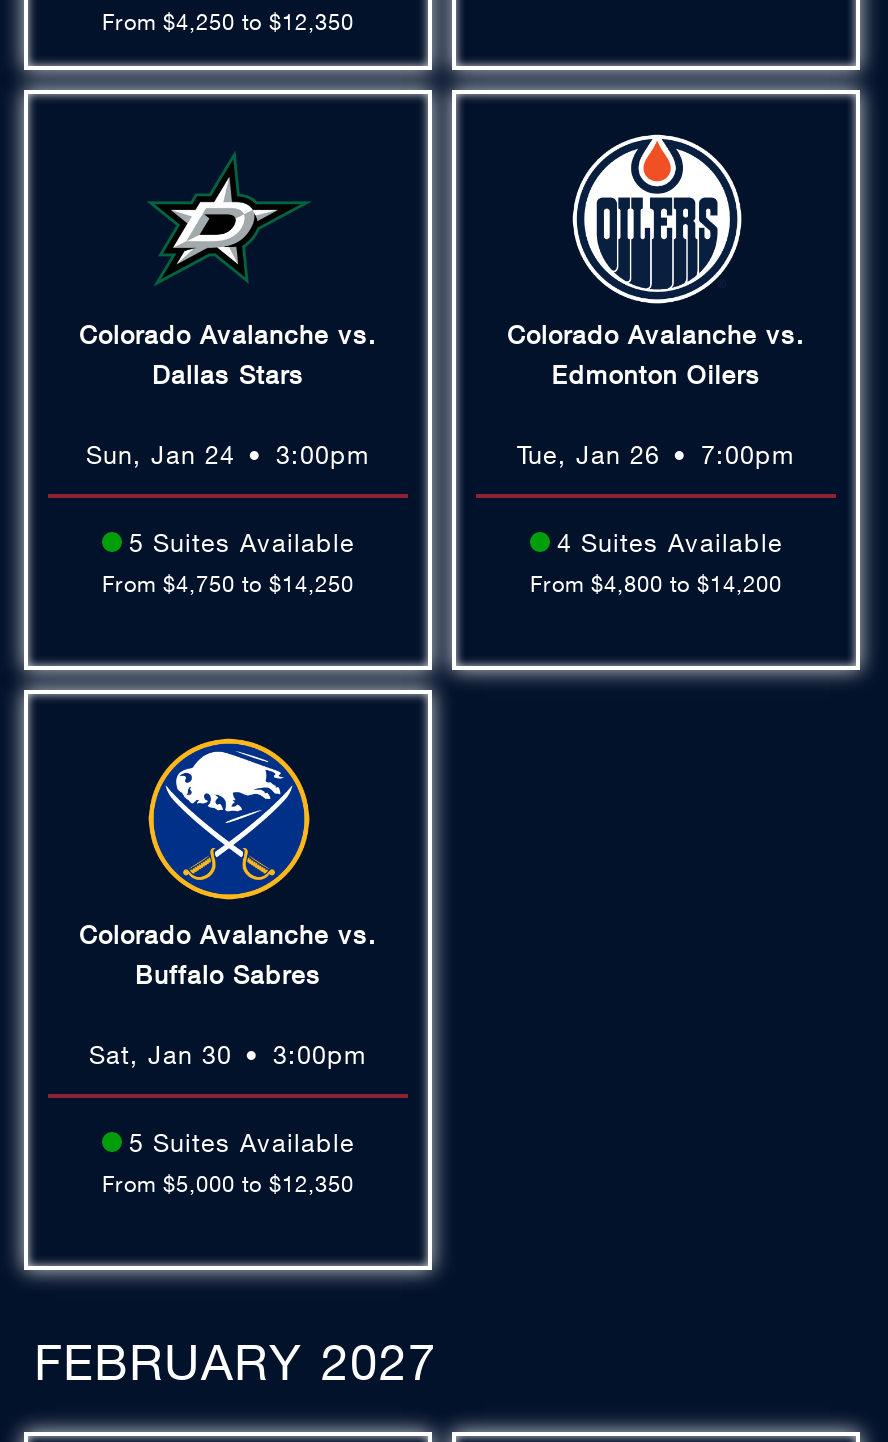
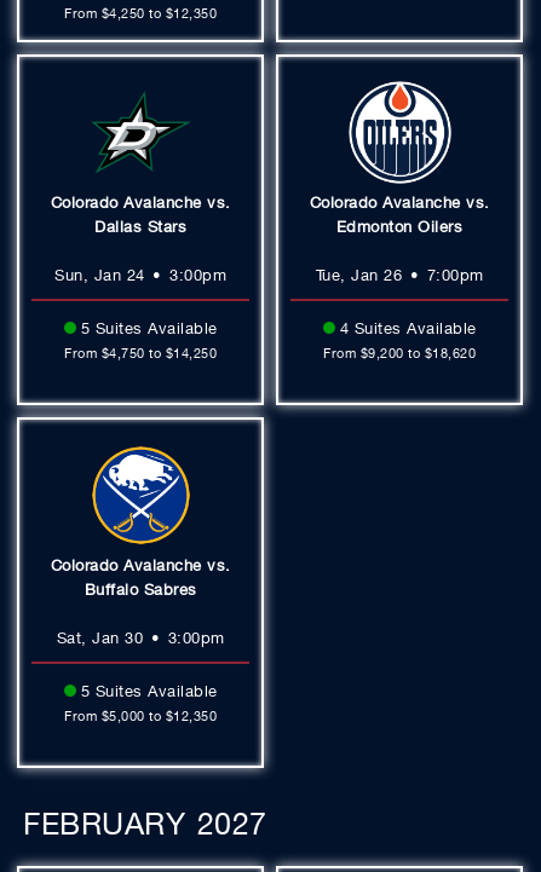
- From $4,800 to $14,200
+ From $9,200 to $18,620
